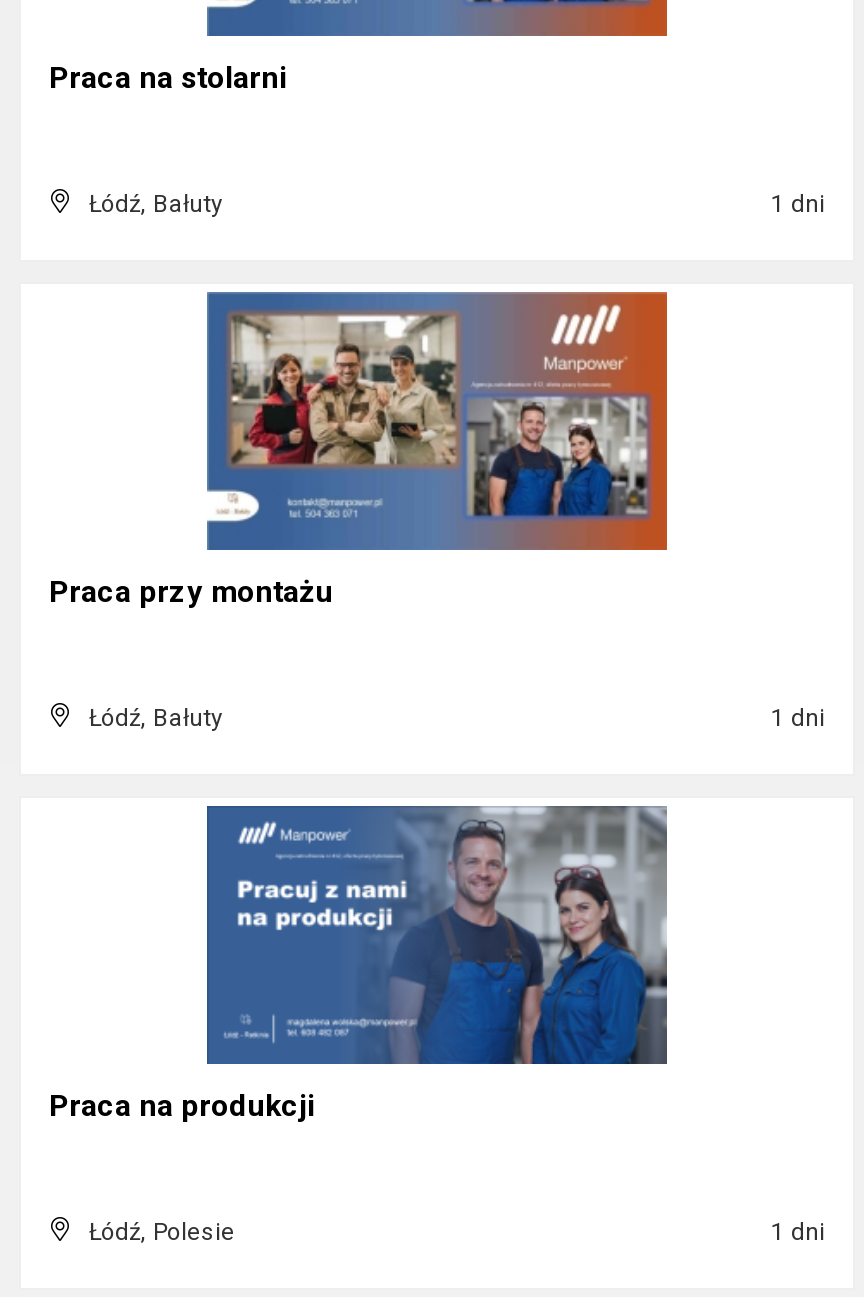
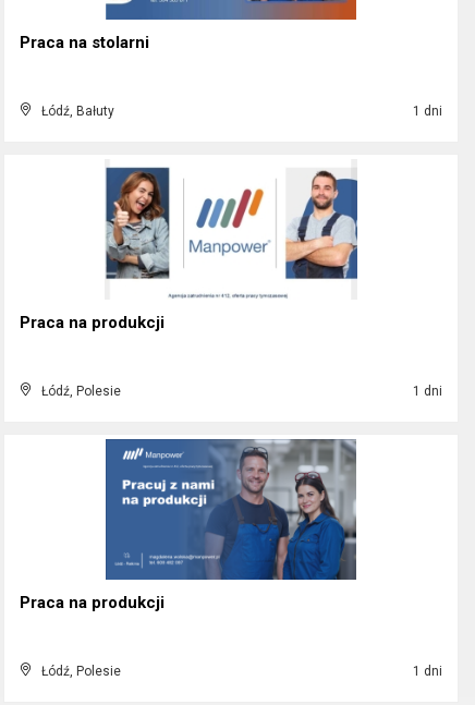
- [image]
- Praca przy montażu
+ [image]
+ Praca na produkcji

- Łódź, Bałuty
+ Łódź, Polesie
